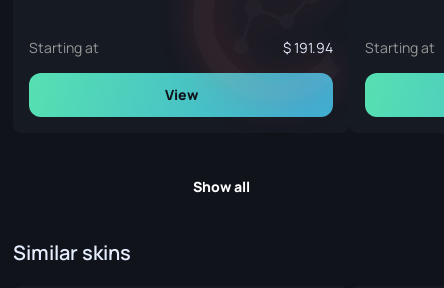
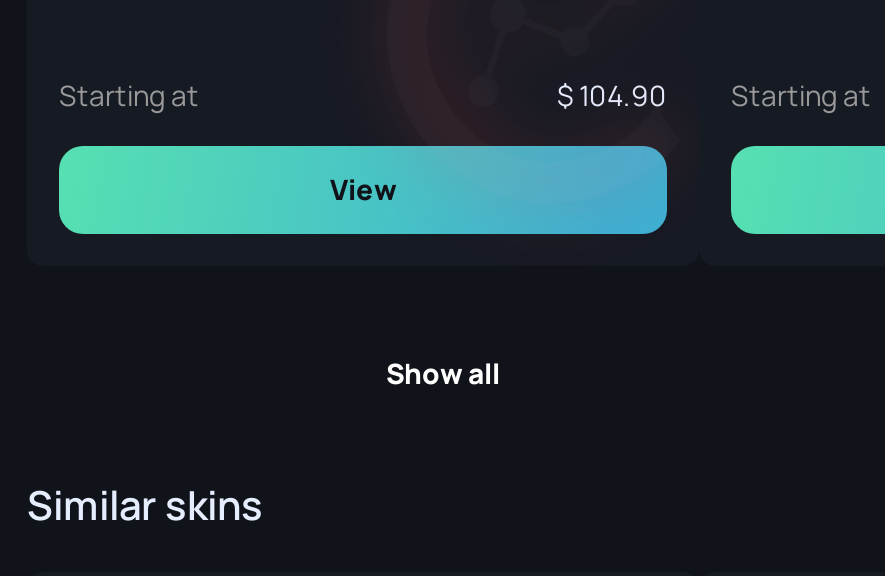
- 191.94 Starting at
+ 104.90 Starting at
